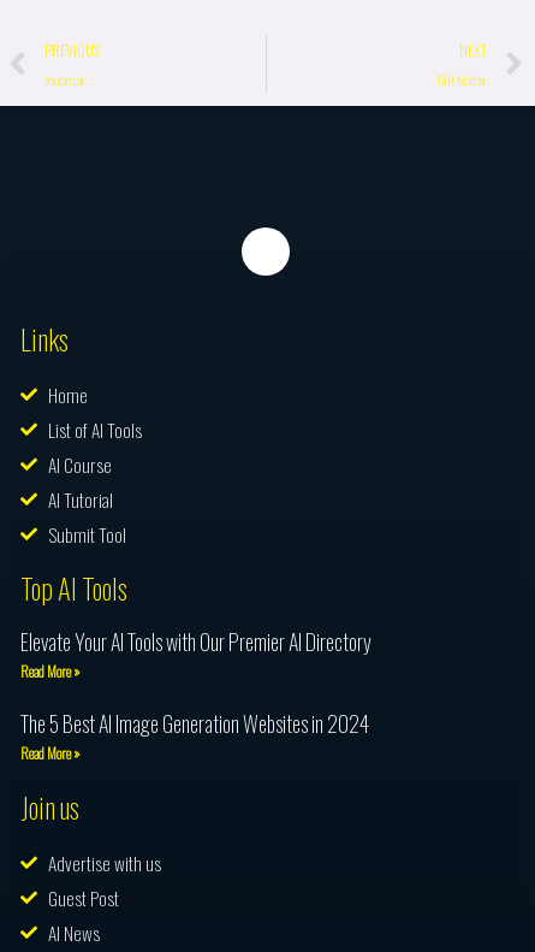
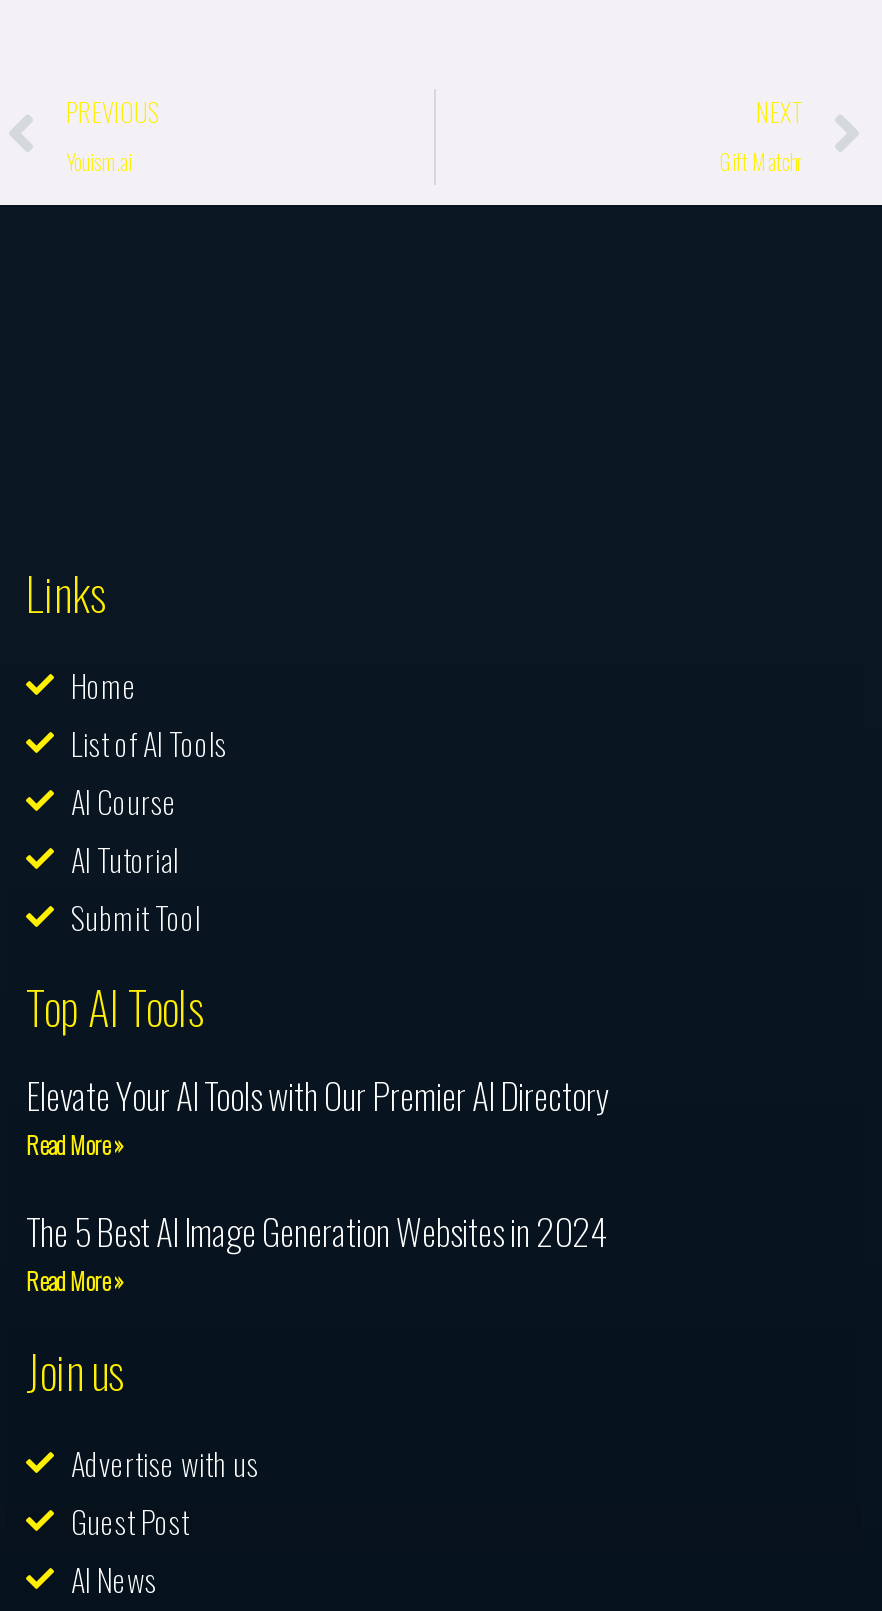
- [image]
